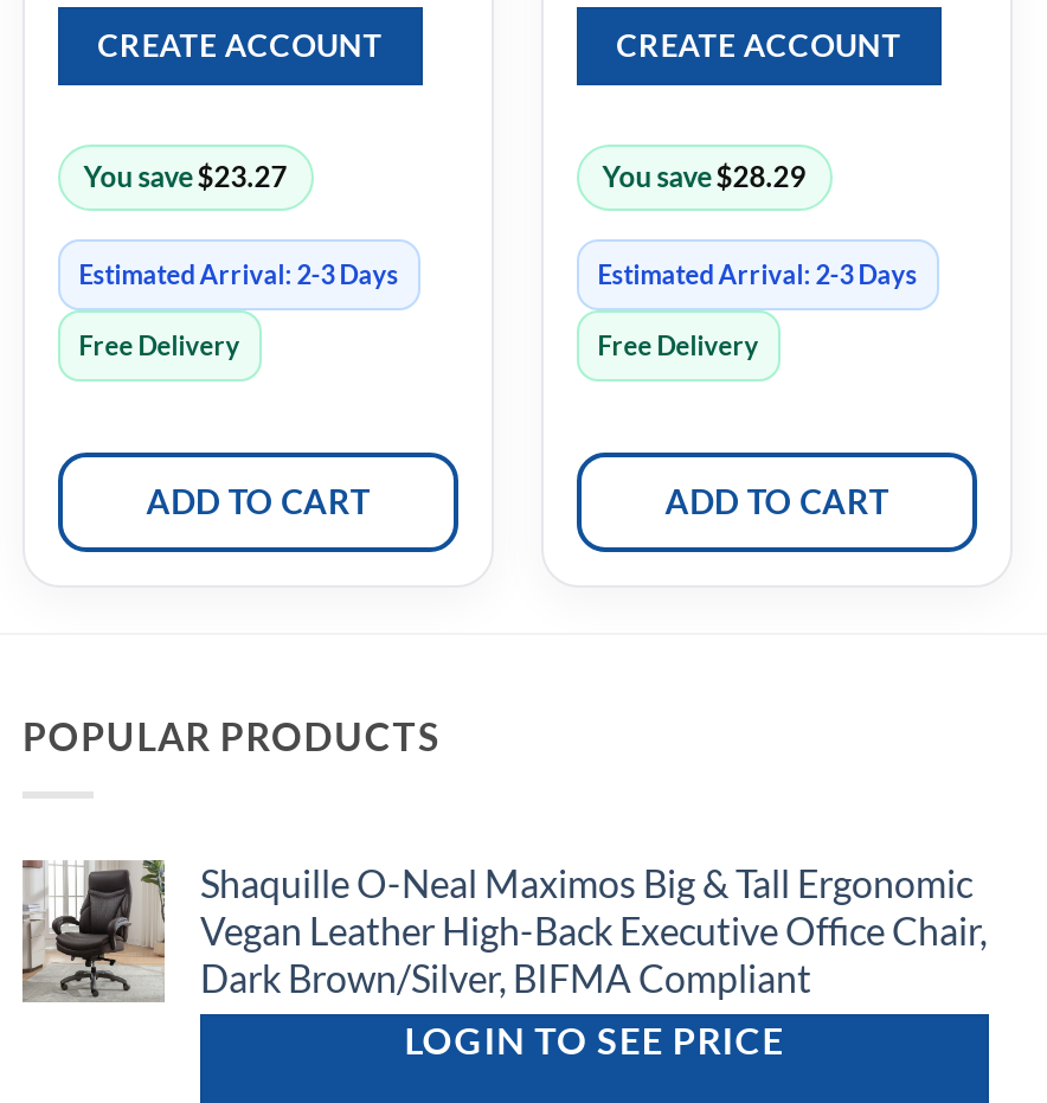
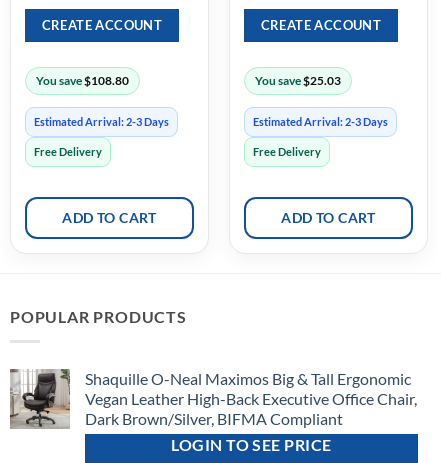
- You save$23.27
+ You save$108.80

- You save$28.29
+ You save$25.03
